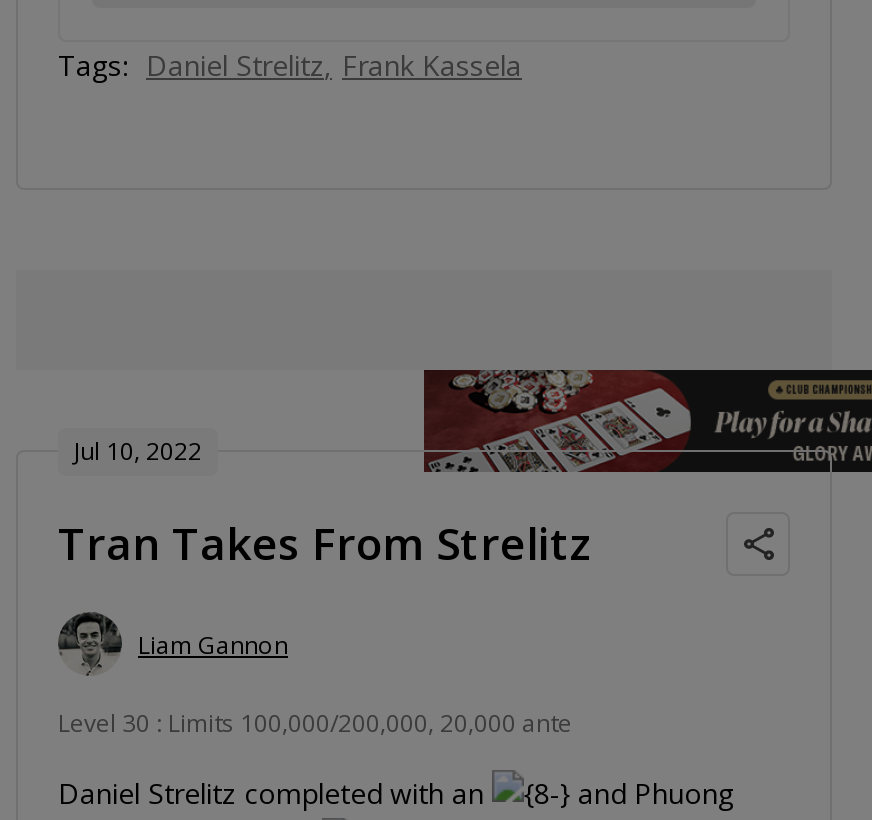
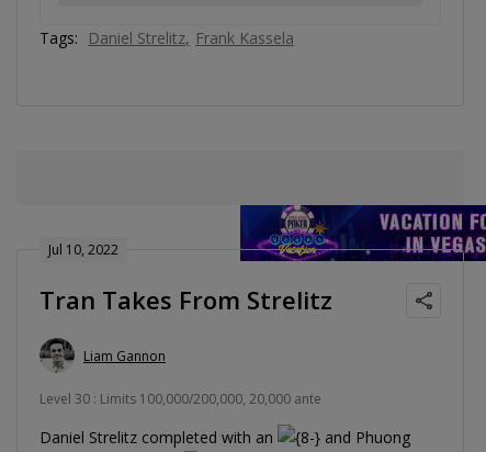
- [image]
+ [image]
